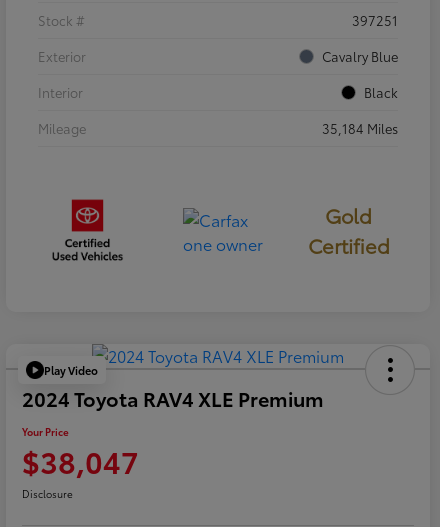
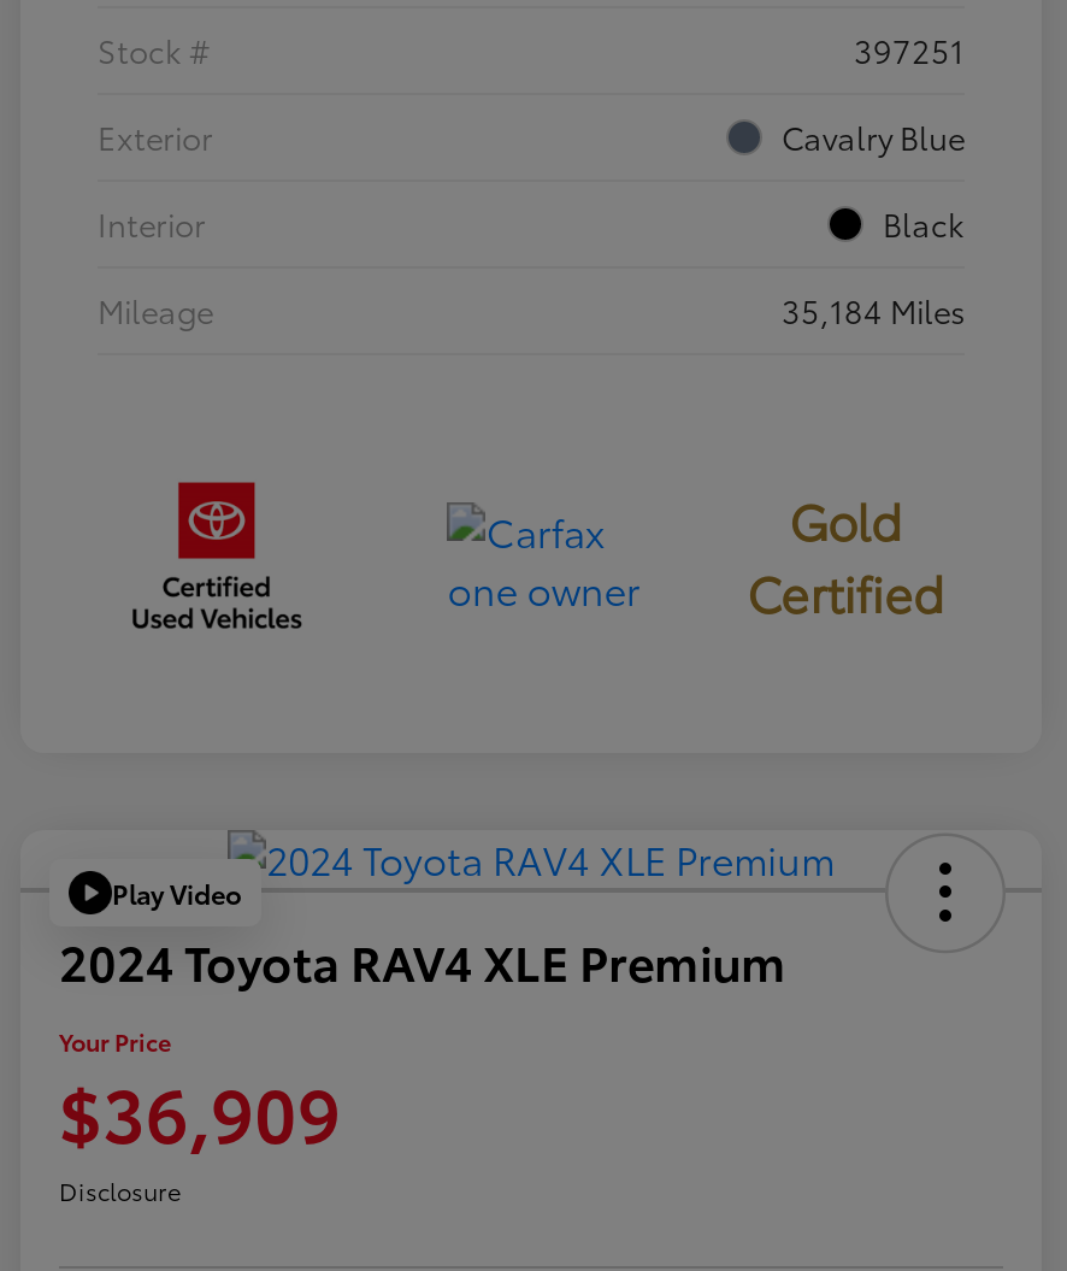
- $38,047
+ $36,909
